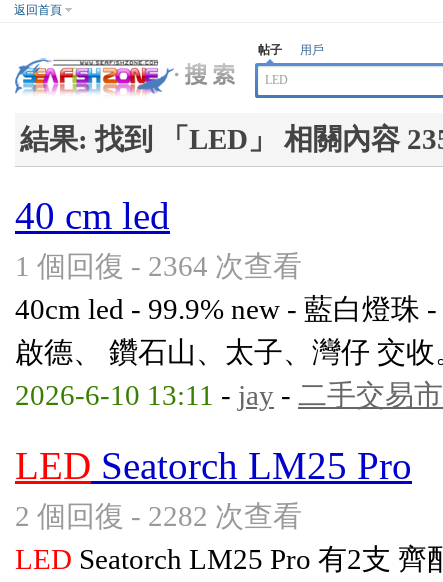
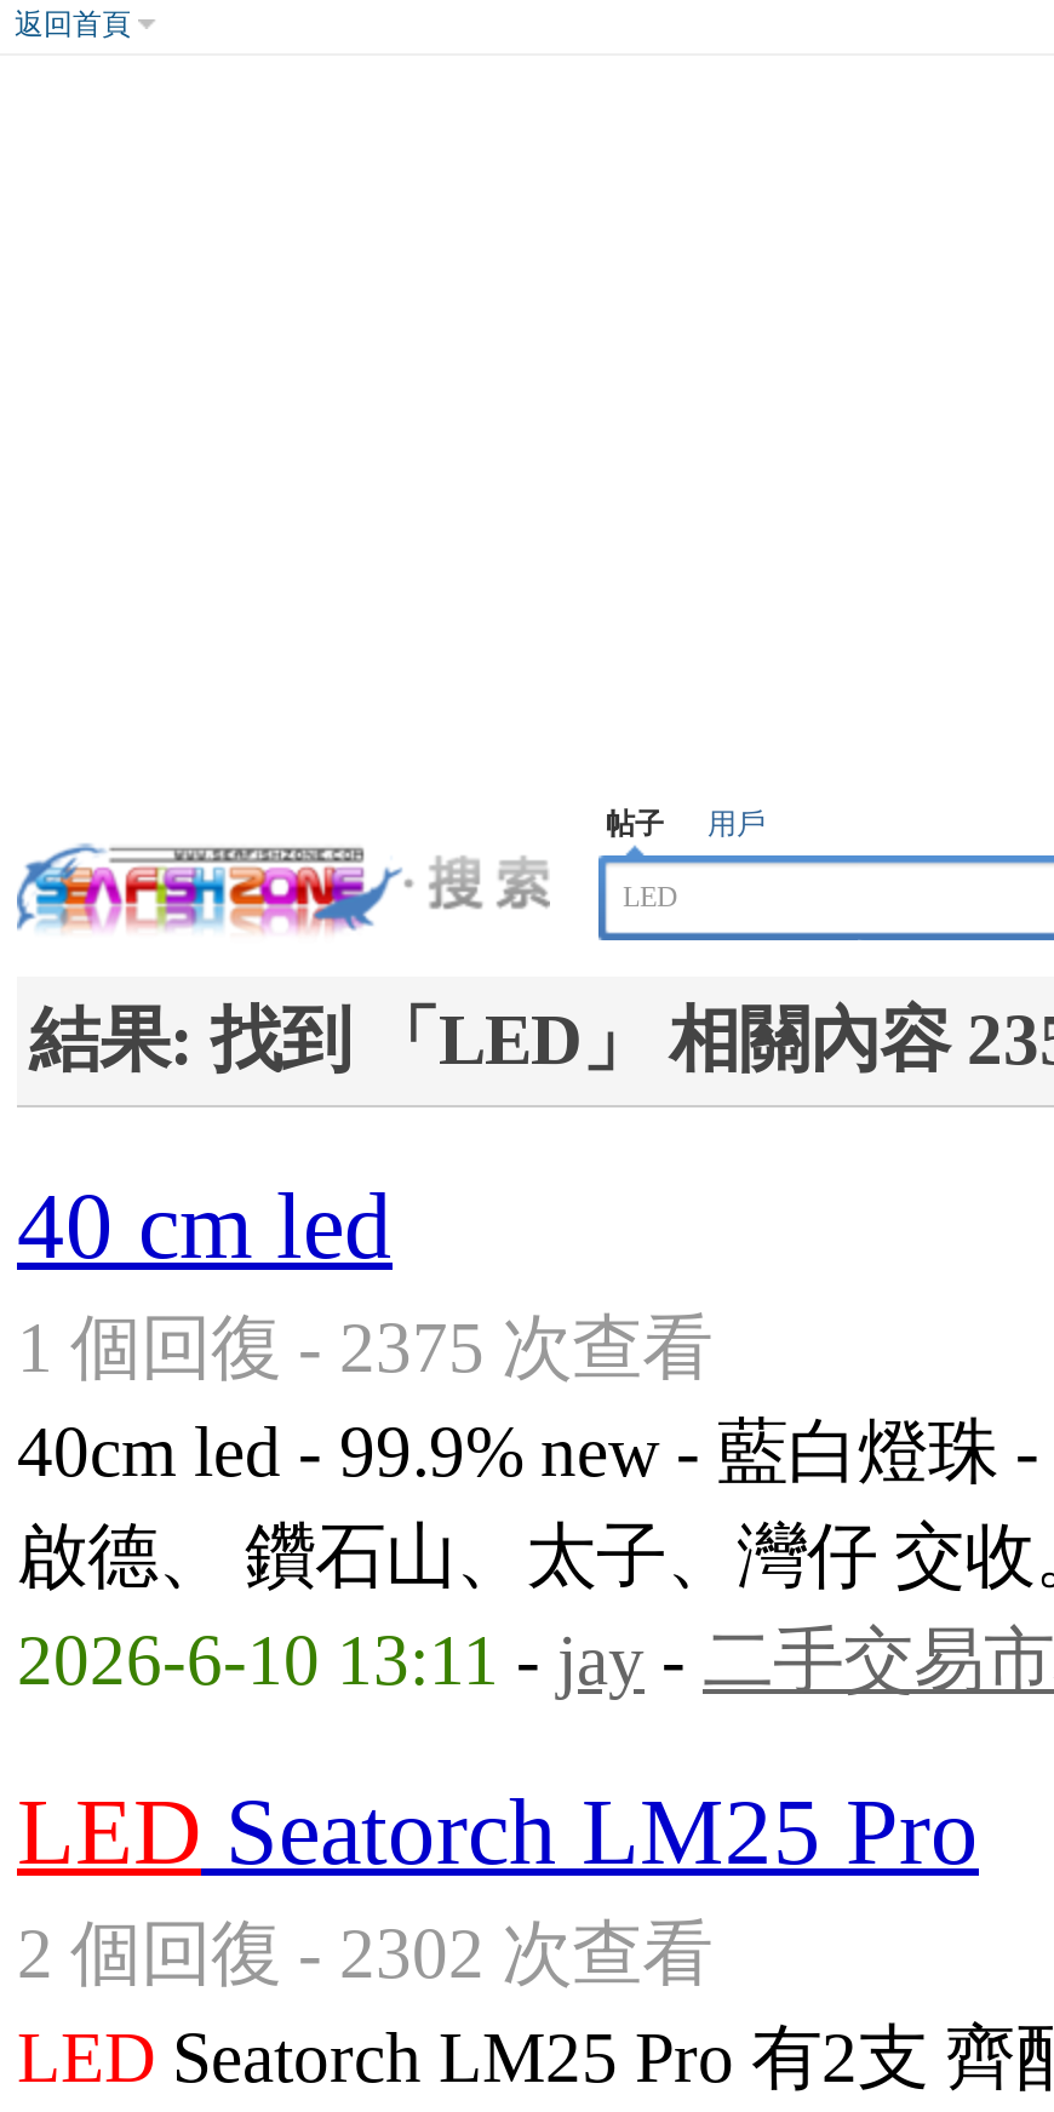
- 1 個回復 - 2364 次查看
+ 1 個回復 - 2375 次查看

- 2 個回復 - 2282 次查看
+ 2 個回復 - 2302 次查看
